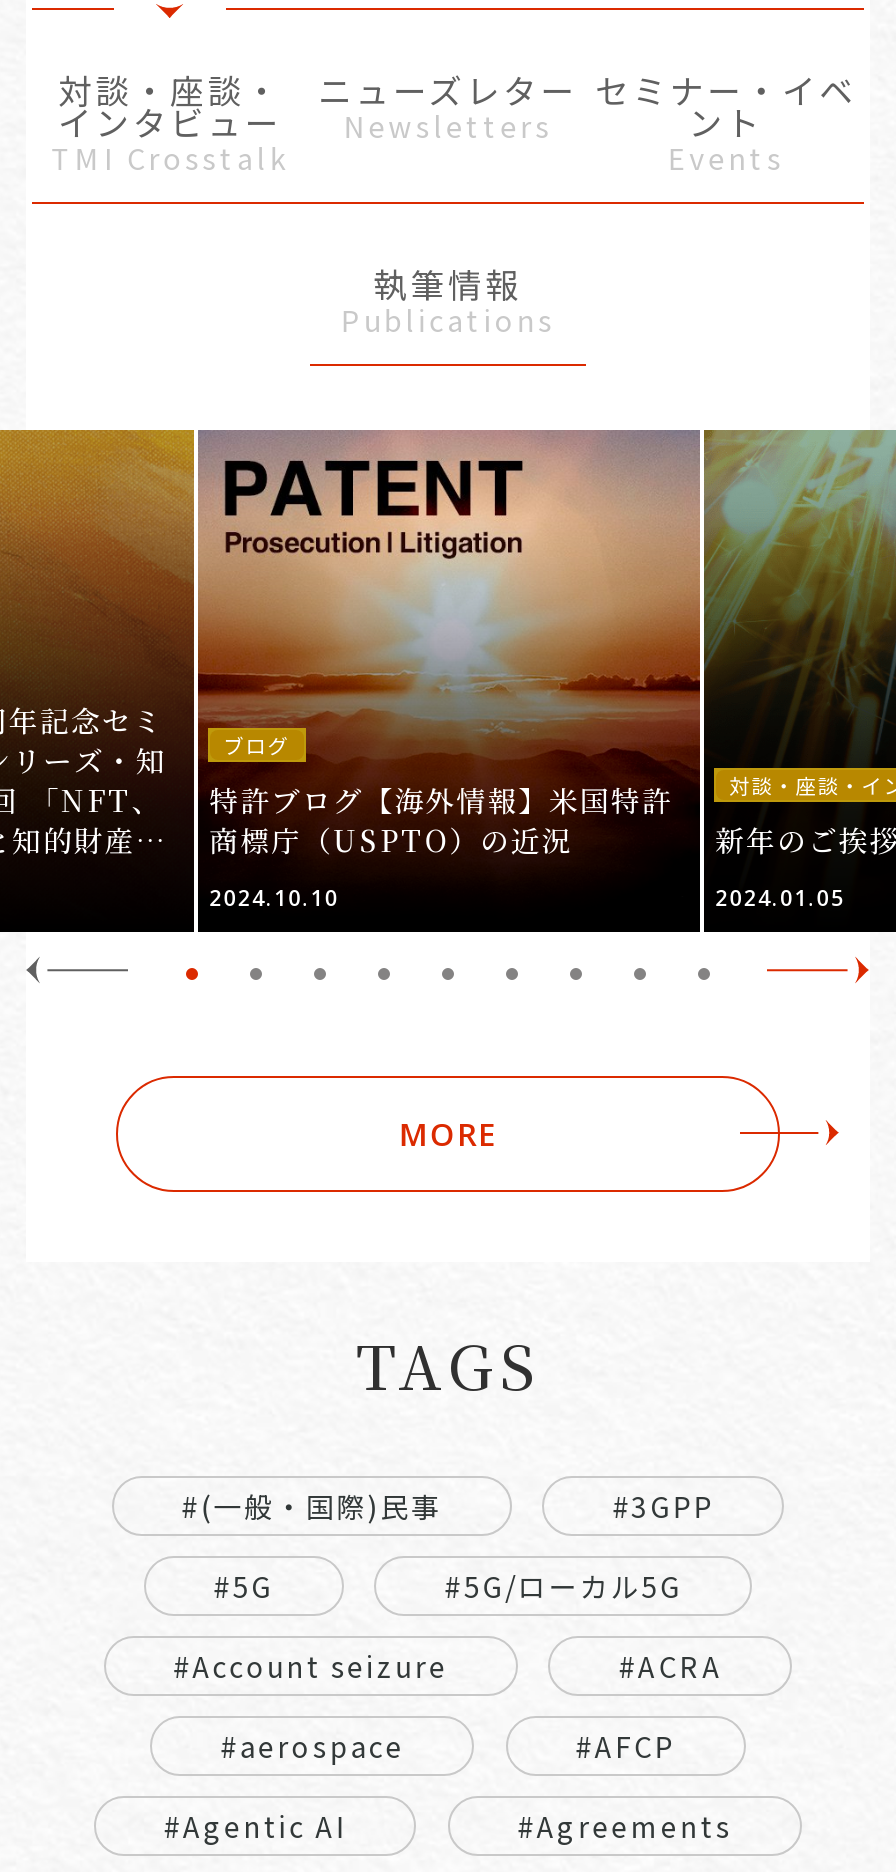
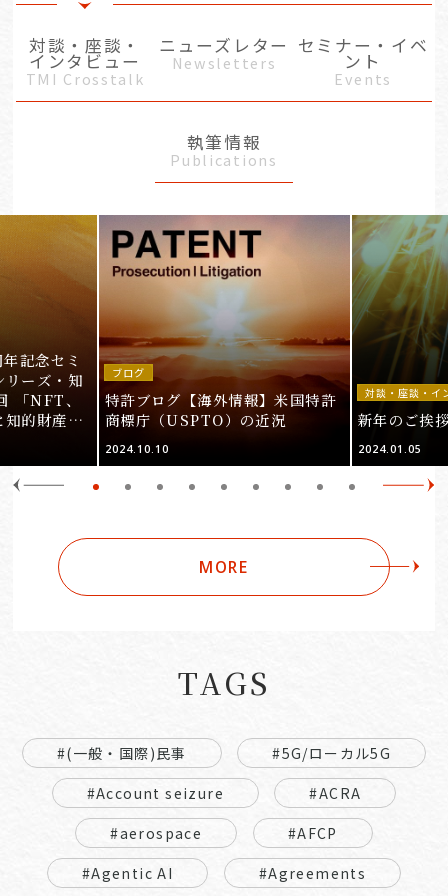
- #3GPP
- #5G
